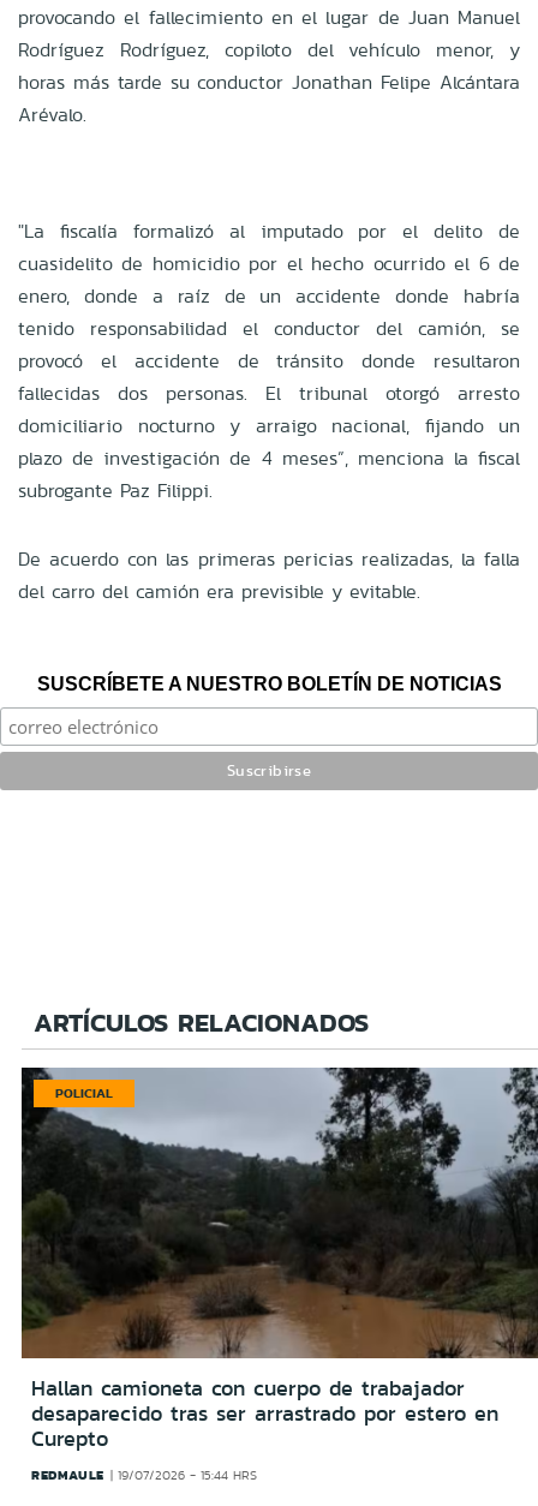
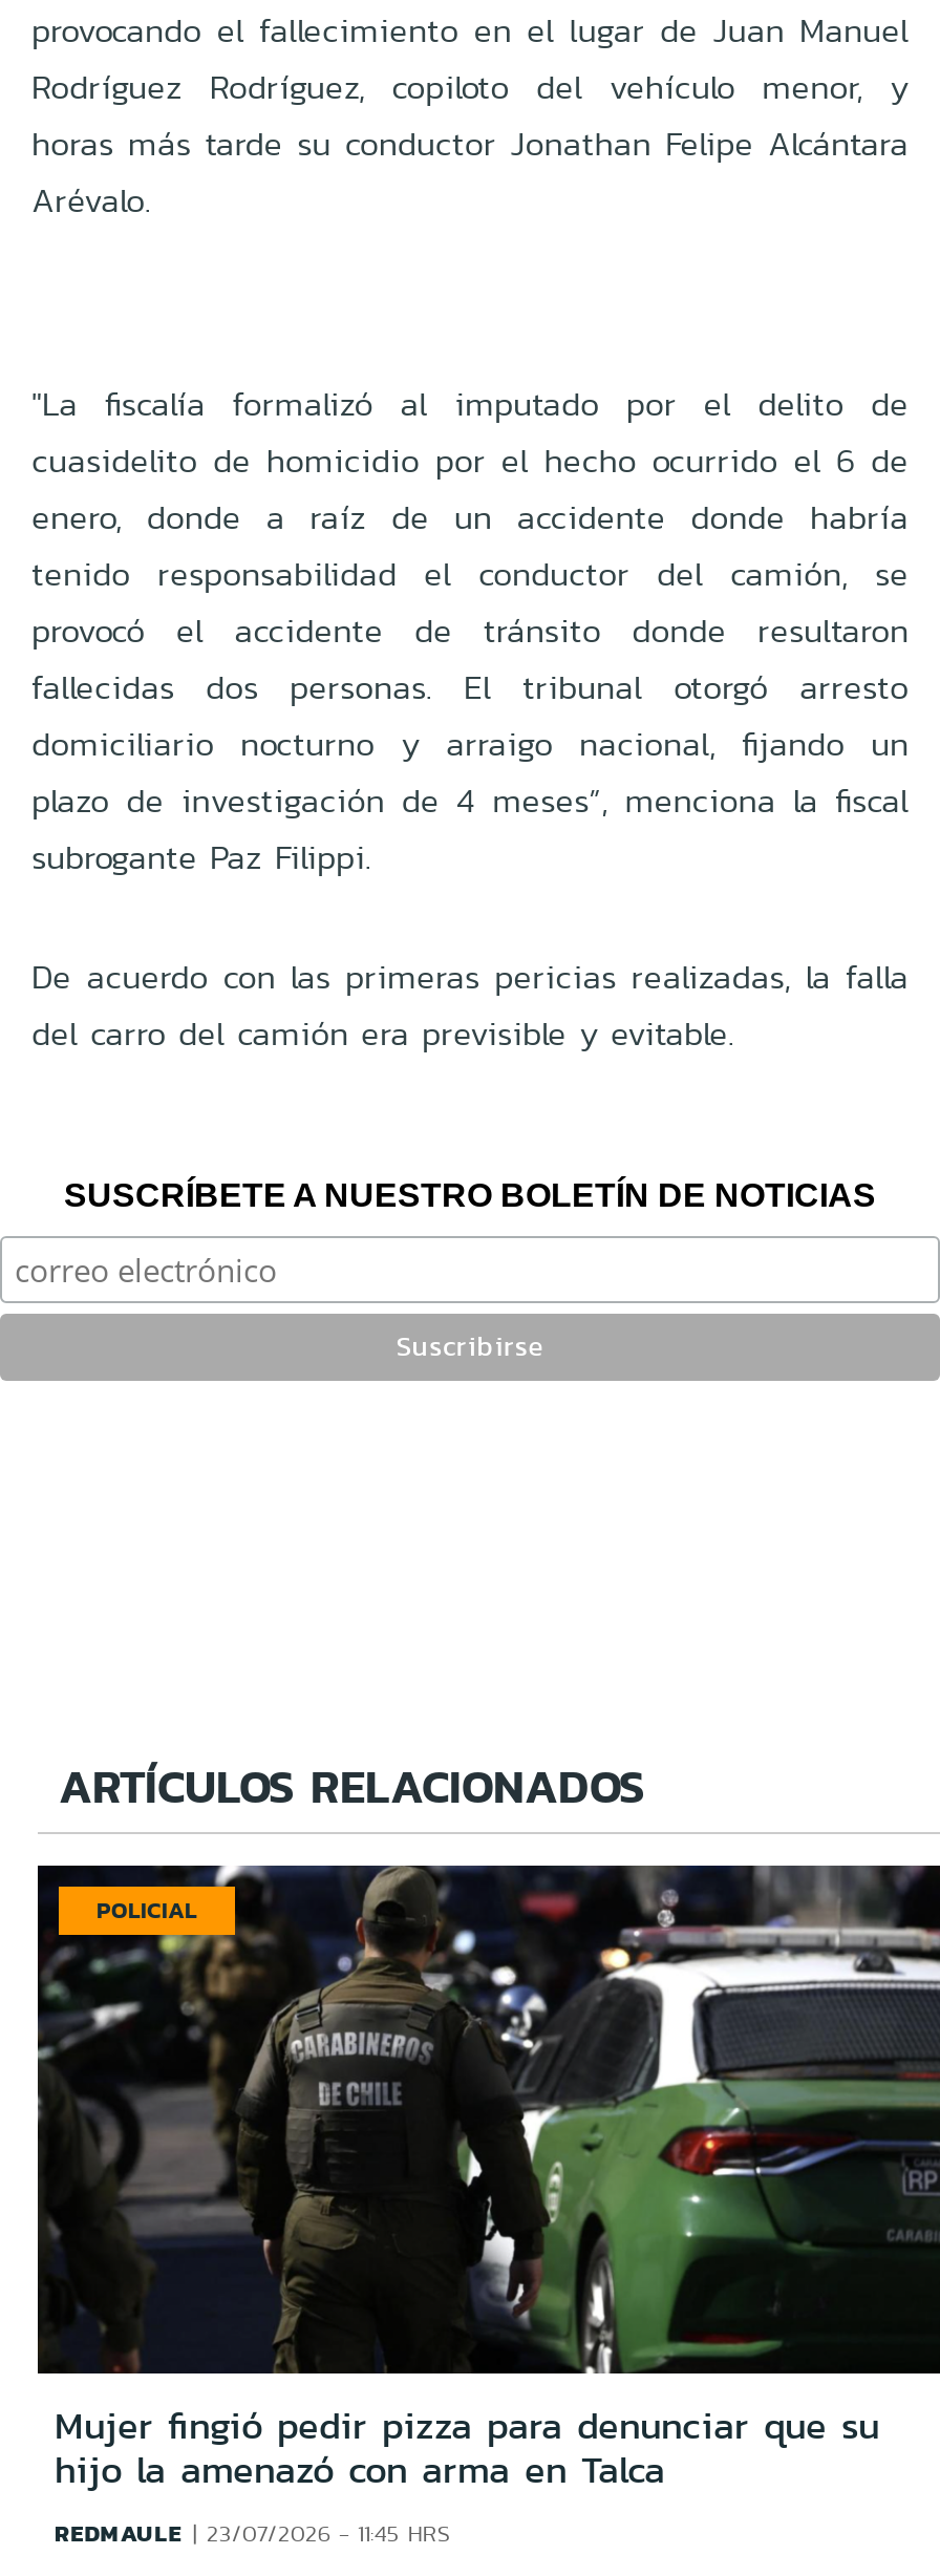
- [image]
- Hallan camioneta con cuerpo de trabajador
- desaparecido tras ser arrastrado por estero en
- Curepto
+ [image]
+ Mujer fingió pedir pizza para denunciar que su
+ hijo la amenazó con arma en Talca

- REDMAULE 19/07/2026 - 15:44 HRS
+ REDMAULE 23/07/2026 - 11:45 HRS
